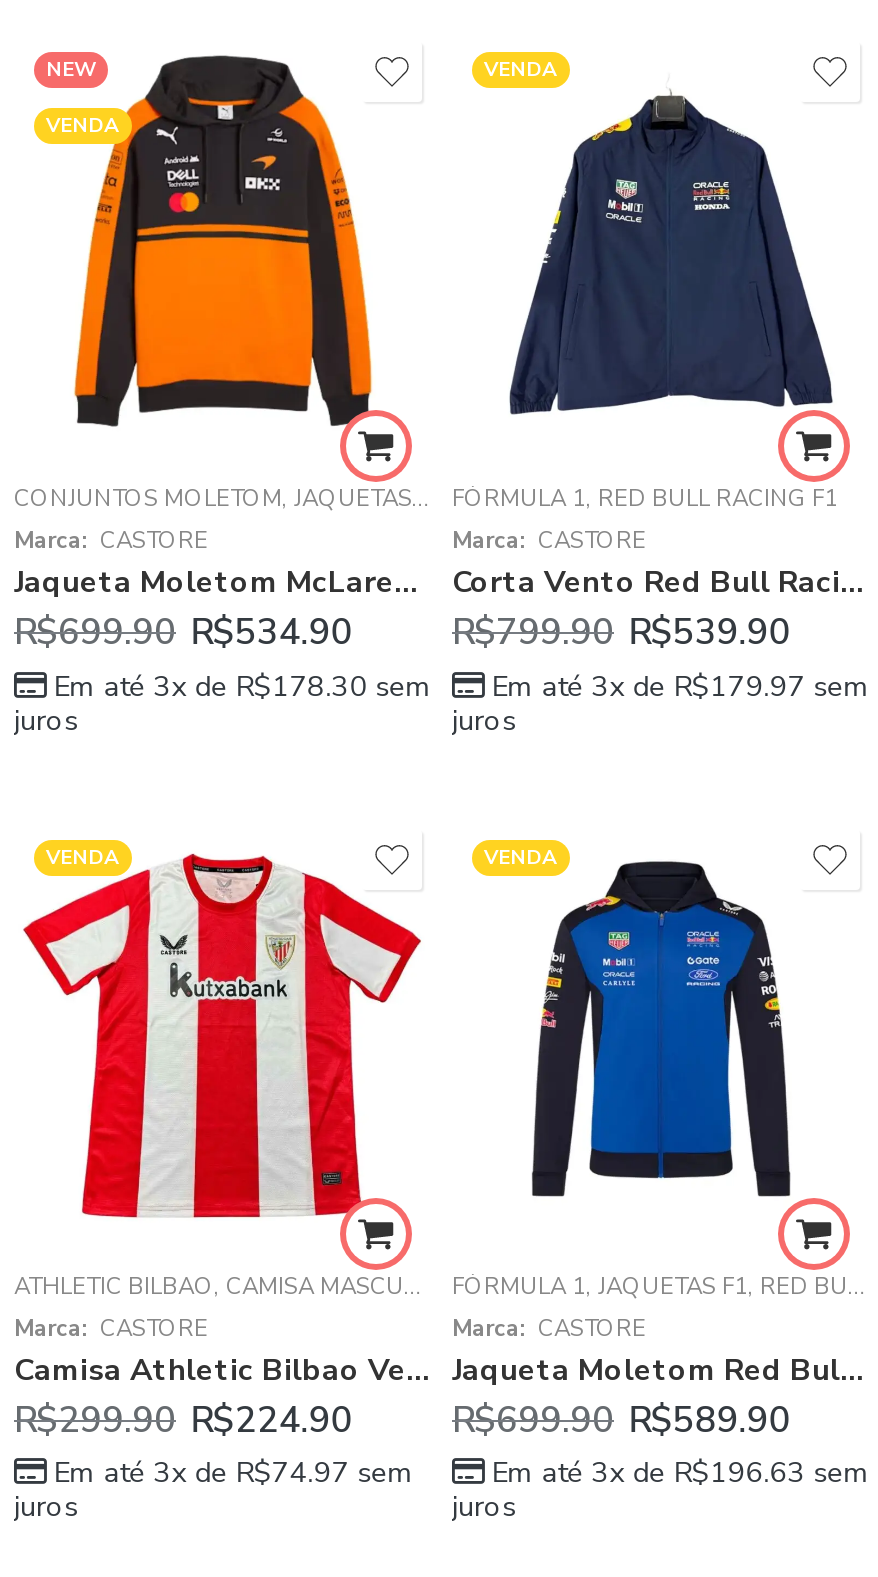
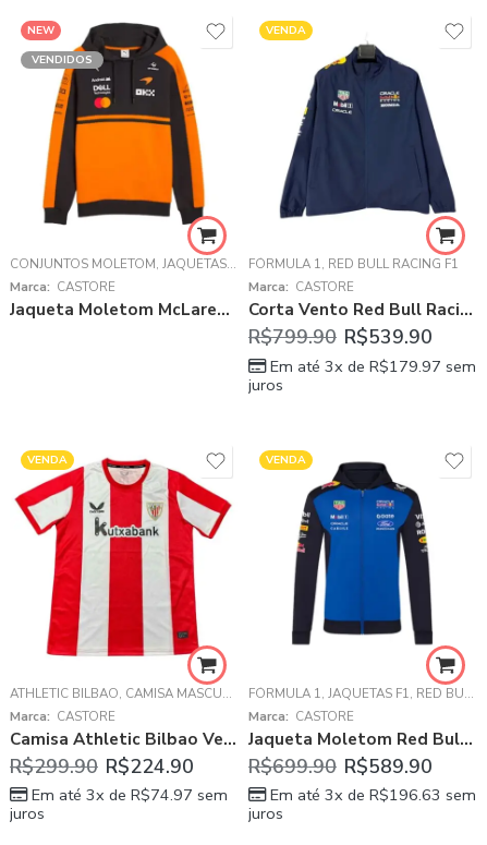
- VENDA
+ VENDIDOS

- R$699.90 R$534.90
- Em até 3x de R$178.30 sem
- juros
